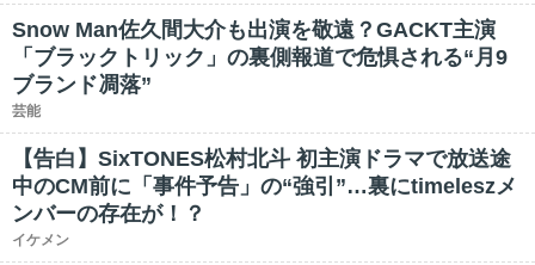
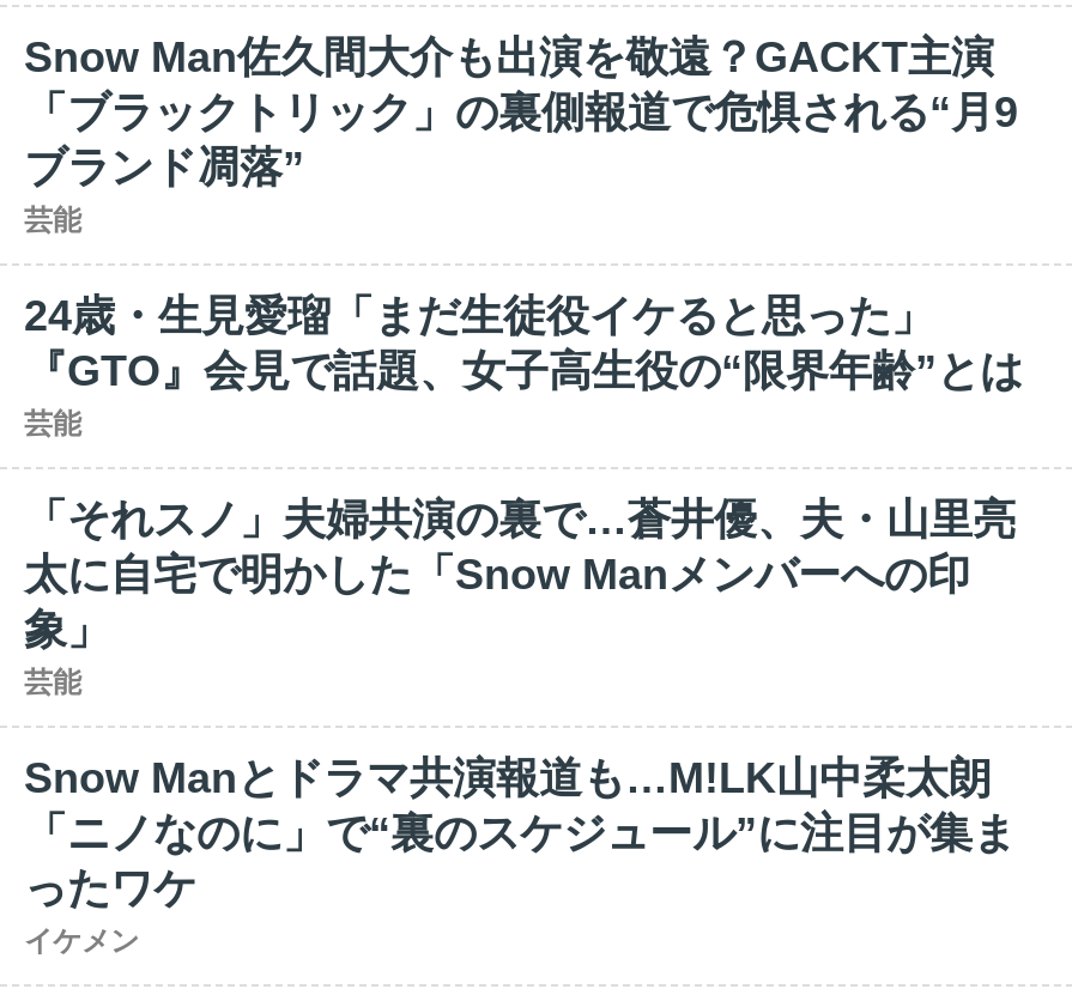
- 【告白】SixTONES松村北斗 初主演ドラマで放送途
- 中のCM前に「事件予告」の“強引”…裏にtimeleszメ
- ンバーの存在が！？
+ 24歳・生見愛瑠「まだ生徒役イケると思った」
+ 『GTO』会見で話題、女子高生役の“限界年齢”とは
+ 芸能
+ 「それスノ」夫婦共演の裏で…蒼井優、夫・山里亮
+ 太に自宅で明かした「Snow Manメンバーへの印
+ 象」
+ 芸能
+ Snow Manとドラマ共演報道も…M!LK山中柔太朗
+ 「ニノなのに」で“裏のスケジュール”に注目が集ま
+ ったワケ
